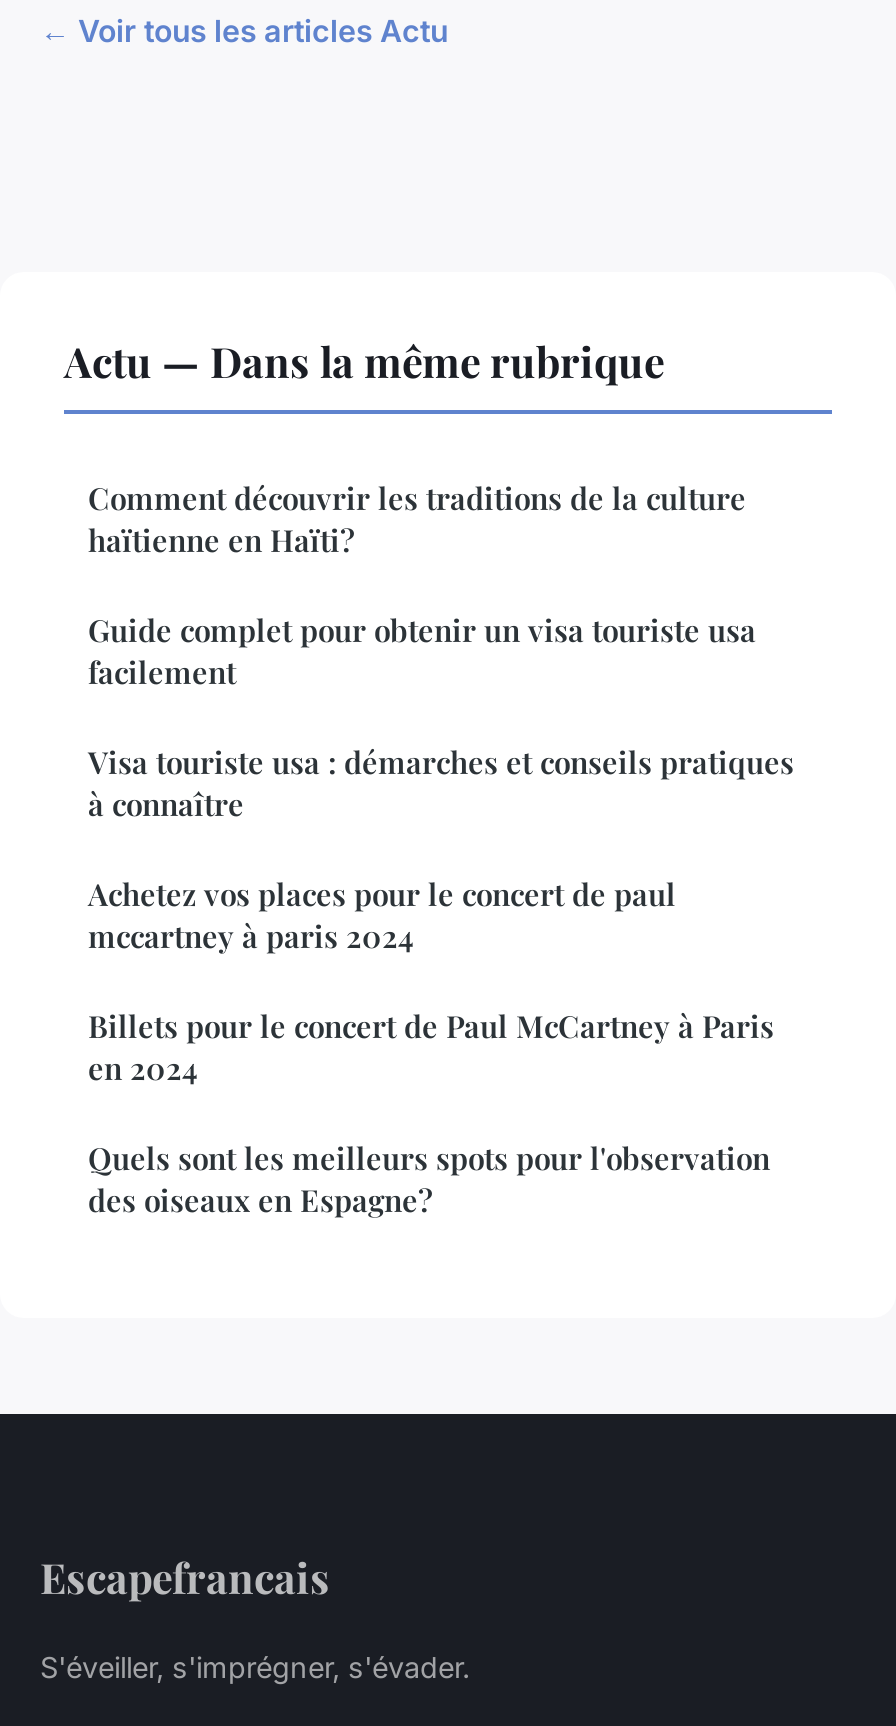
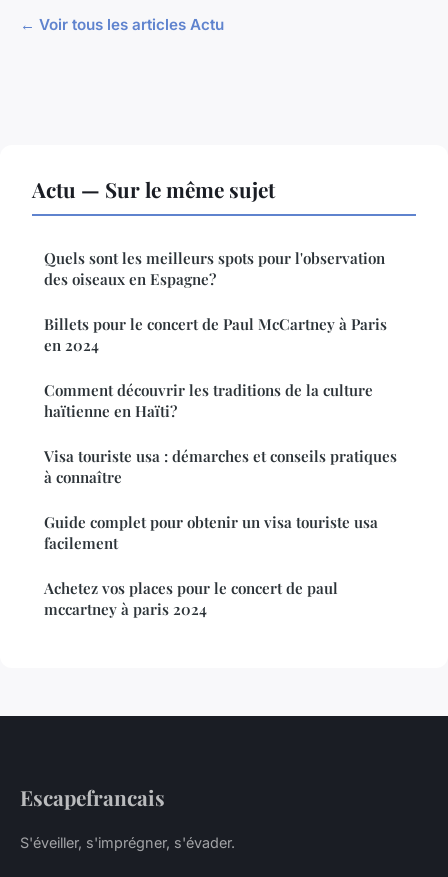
- Actu — Dans la même rubrique
+ Actu — Sur le même sujet

moved down: Billets pour le concert de Paul McCartney à Paris | en 2024 | Comment découvrir les traditions de la culture | ... | Achetez vos places pour le concert de paul | mccartney à paris 2024

moved up: Quels sont les meilleurs spots pour l'observation | des oiseaux en Espagne?
